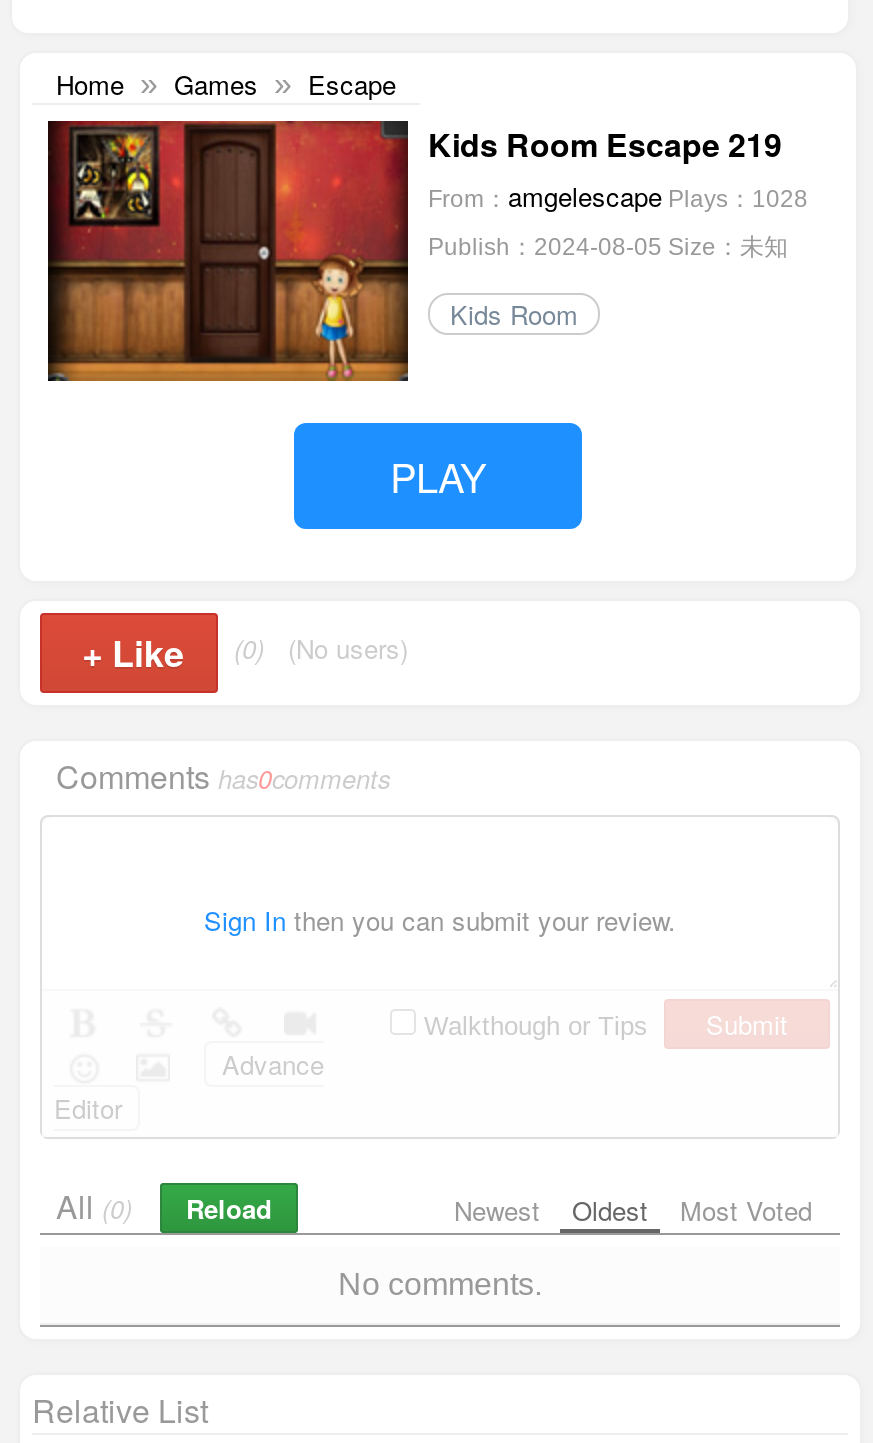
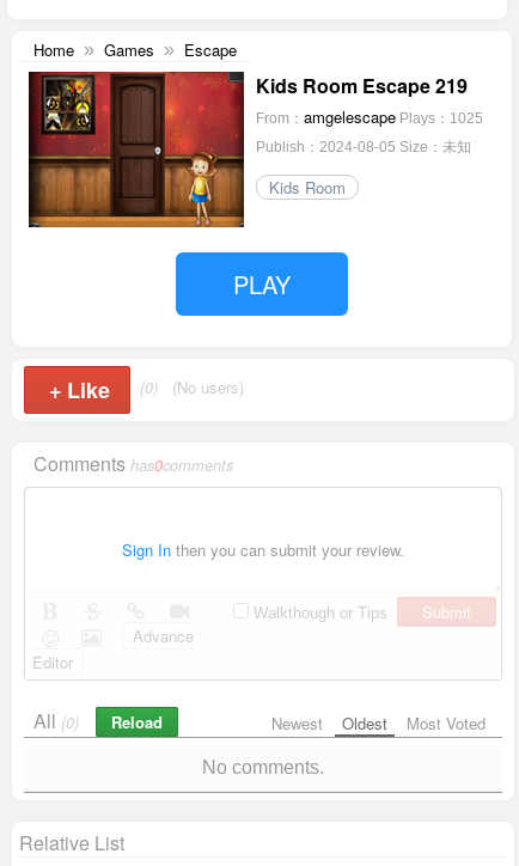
- From：amgelescape Plays：1028
+ From：amgelescape Plays：1025
